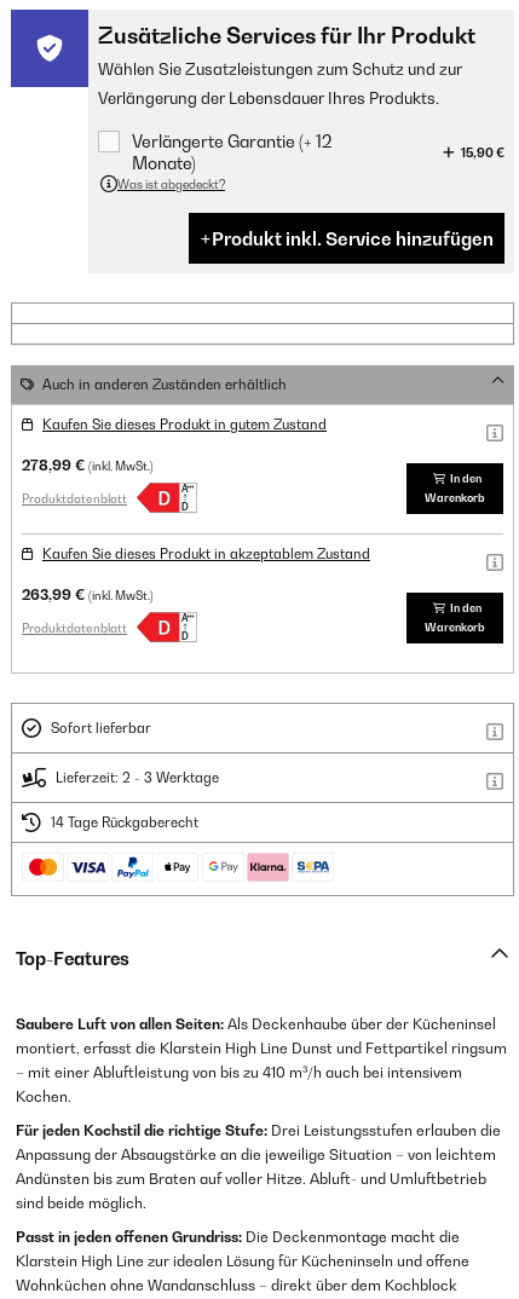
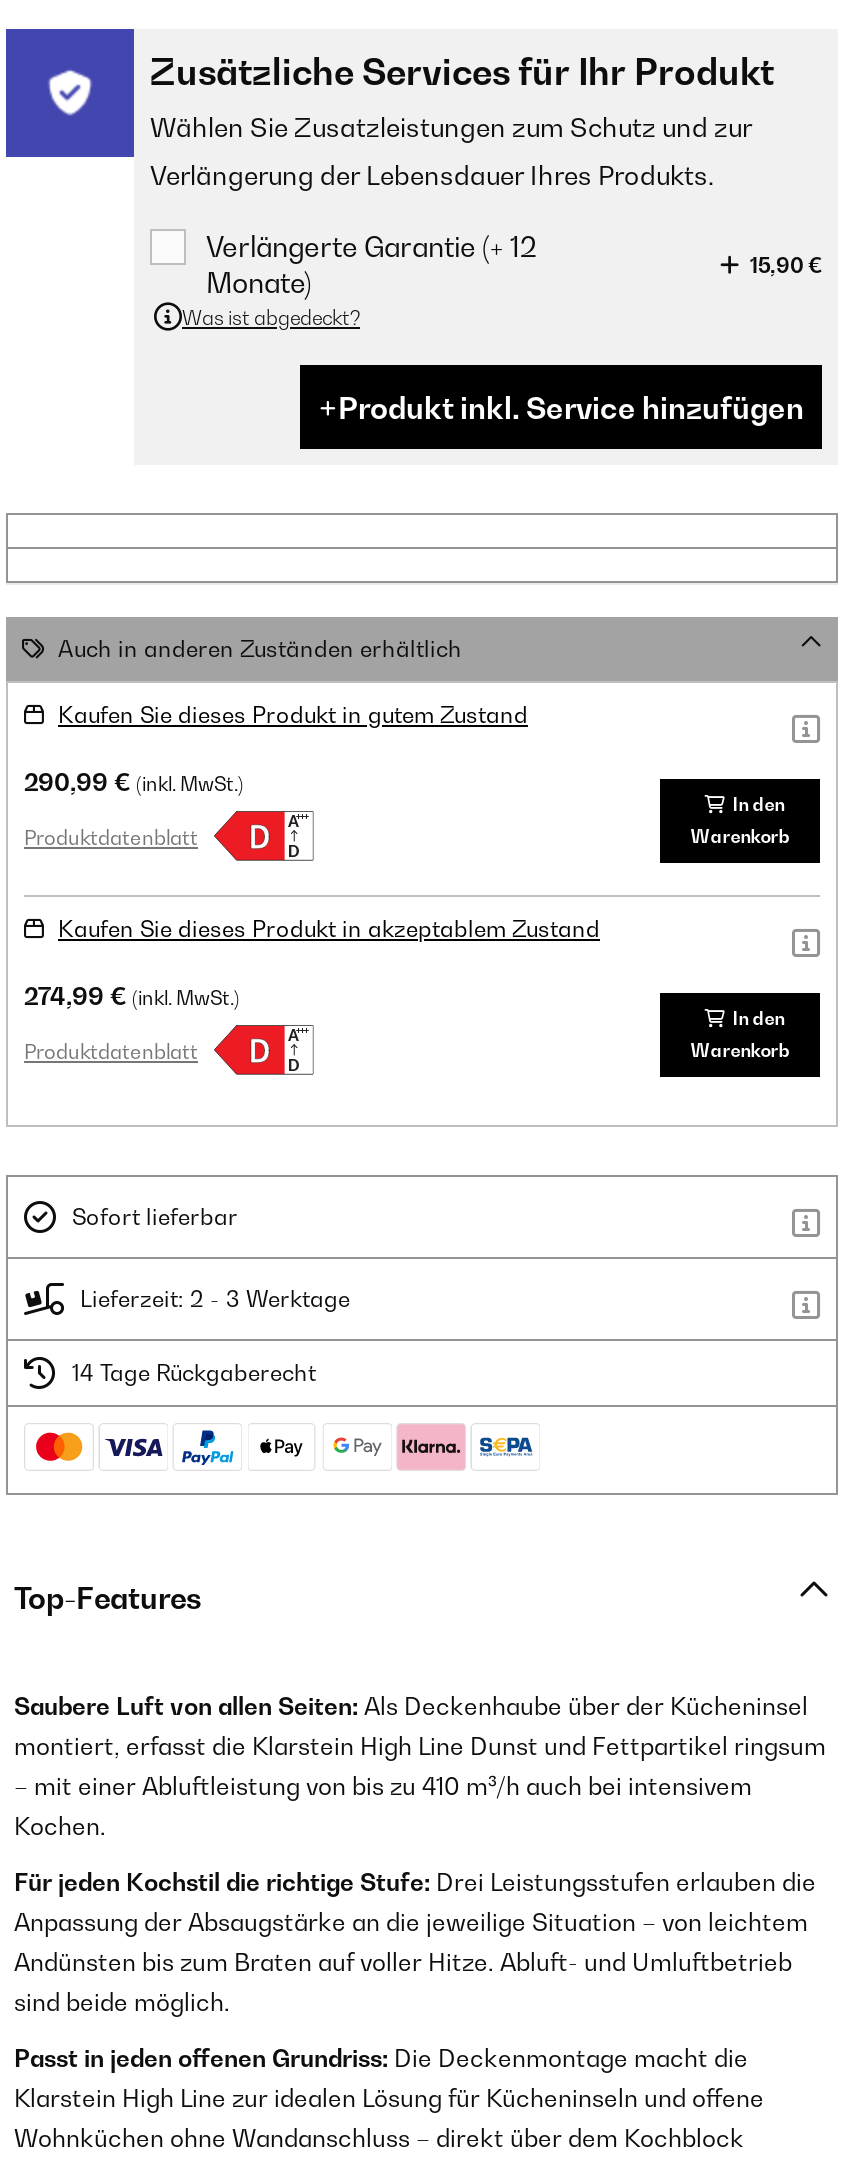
- 278,99 €(inkl. MwSt.)
+ 290,99 €(inkl. MwSt.)

- 263,99 €(inkl. MwSt.)
+ 274,99 €(inkl. MwSt.)
